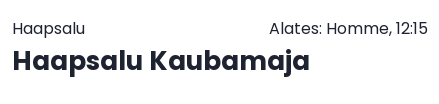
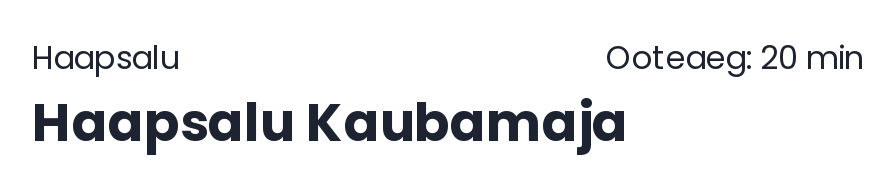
- Alates: Homme, 12:15
+ Ooteaeg: 20 min
